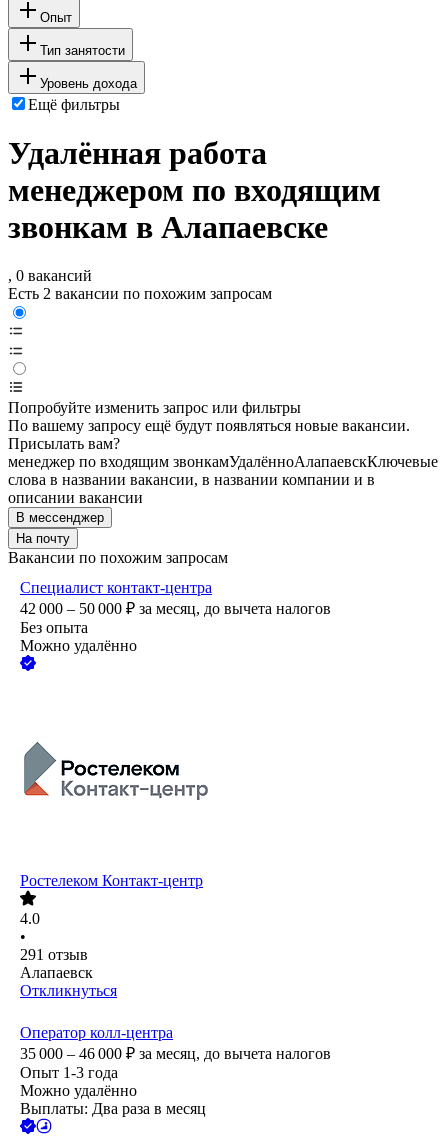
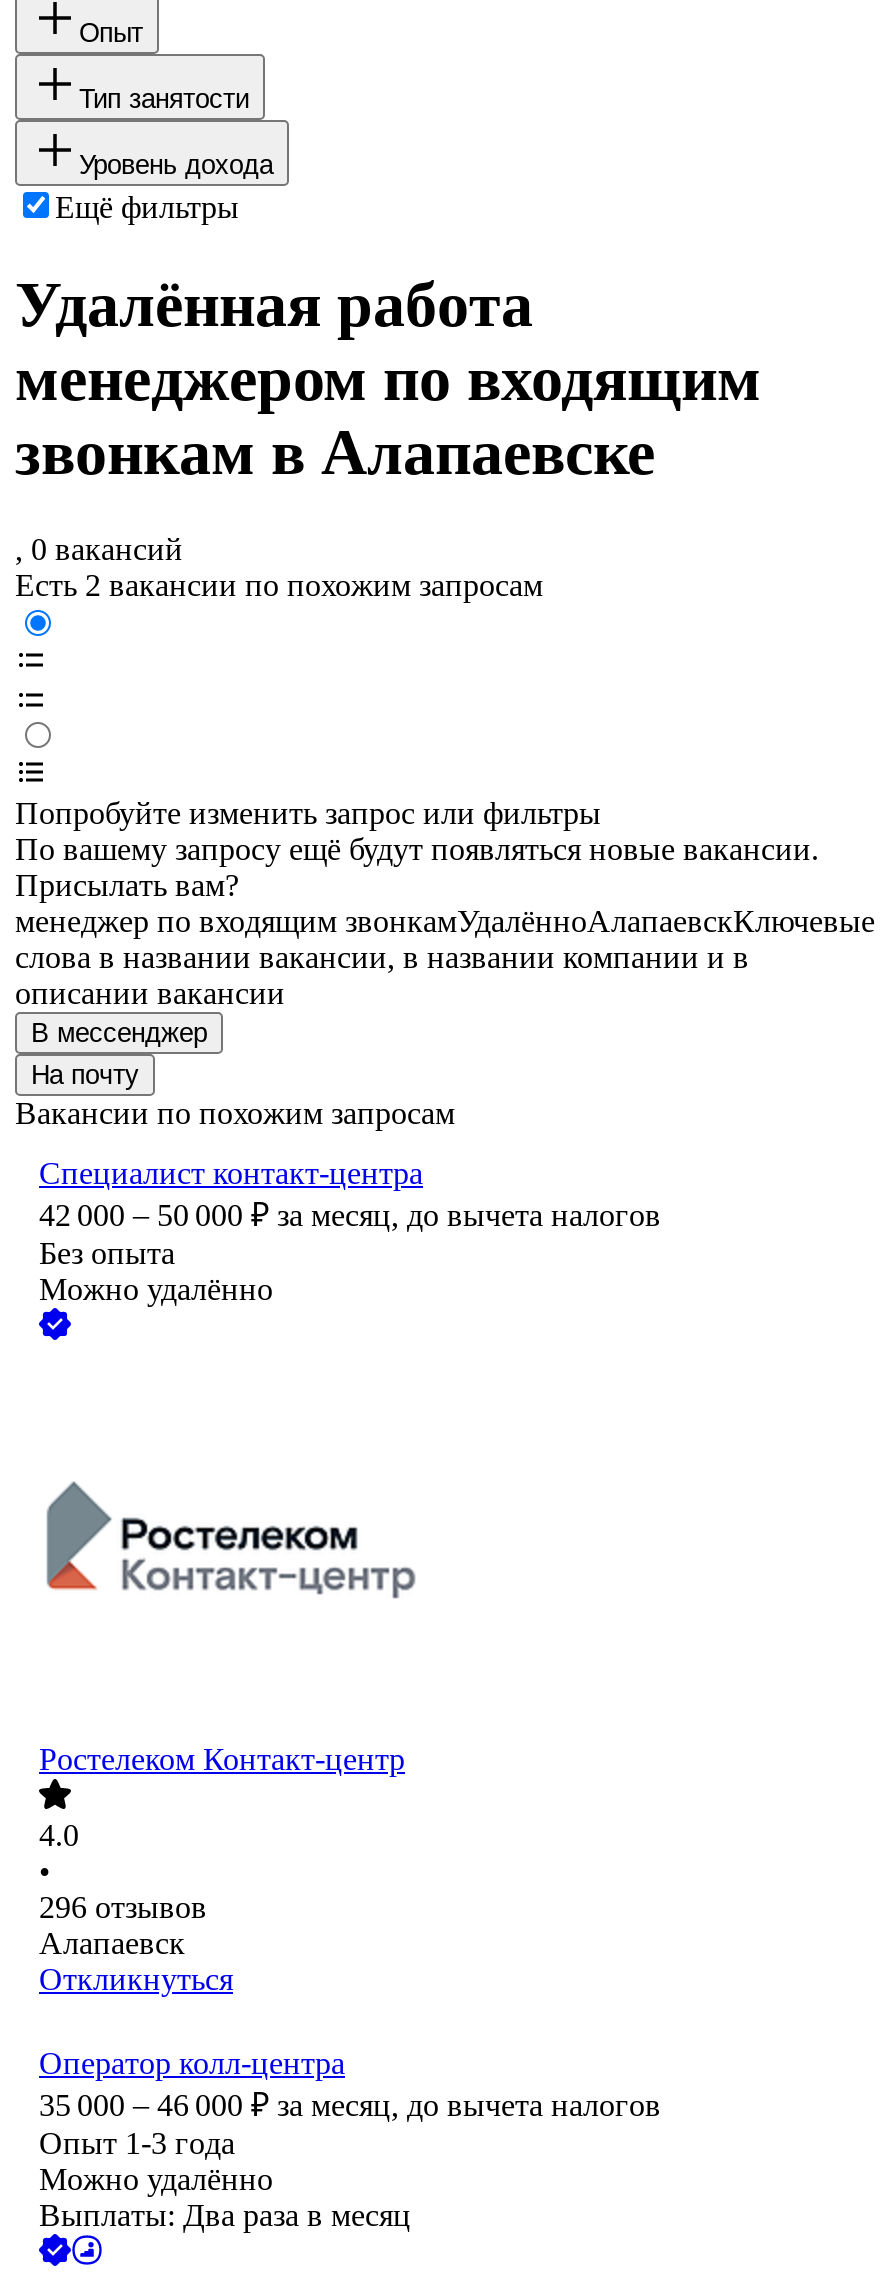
- 291 отзыв
+ 296 отзывов
